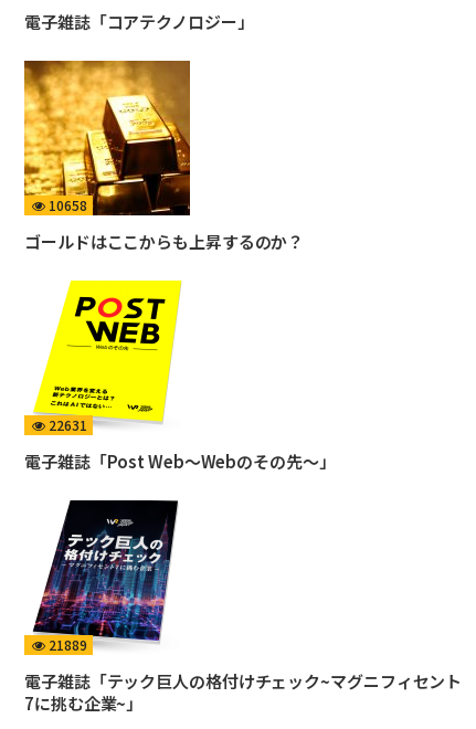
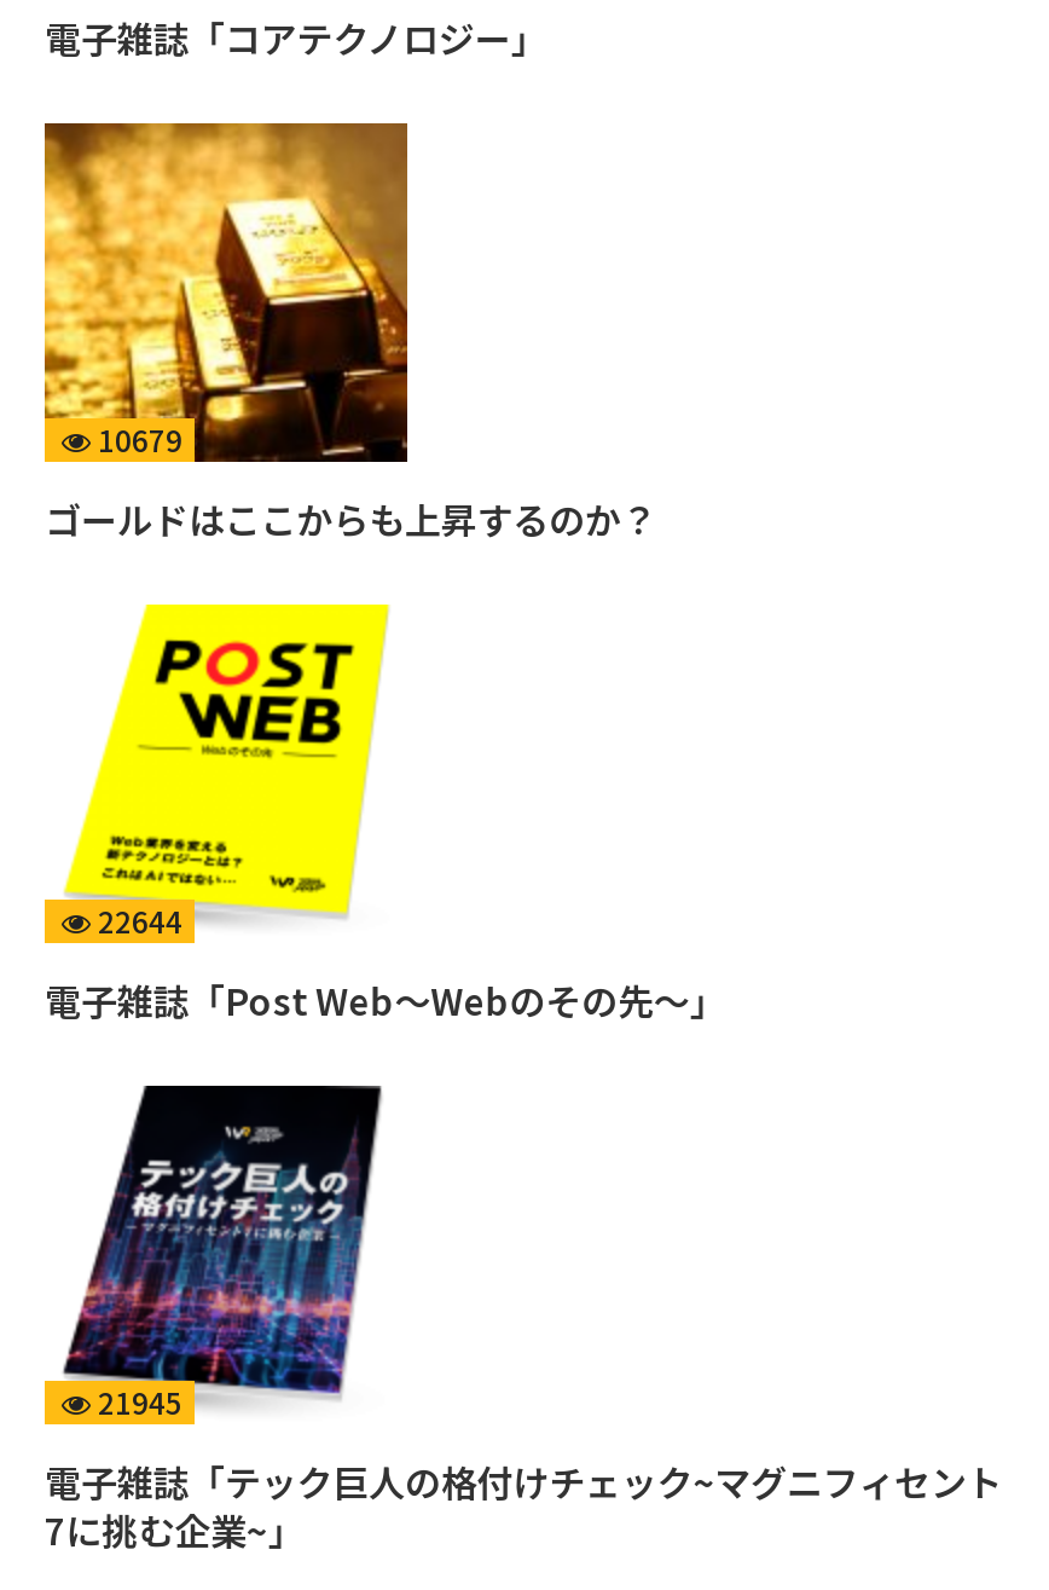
- 10658
+ 10679

- 22631
+ 22644

- 21889
+ 21945
